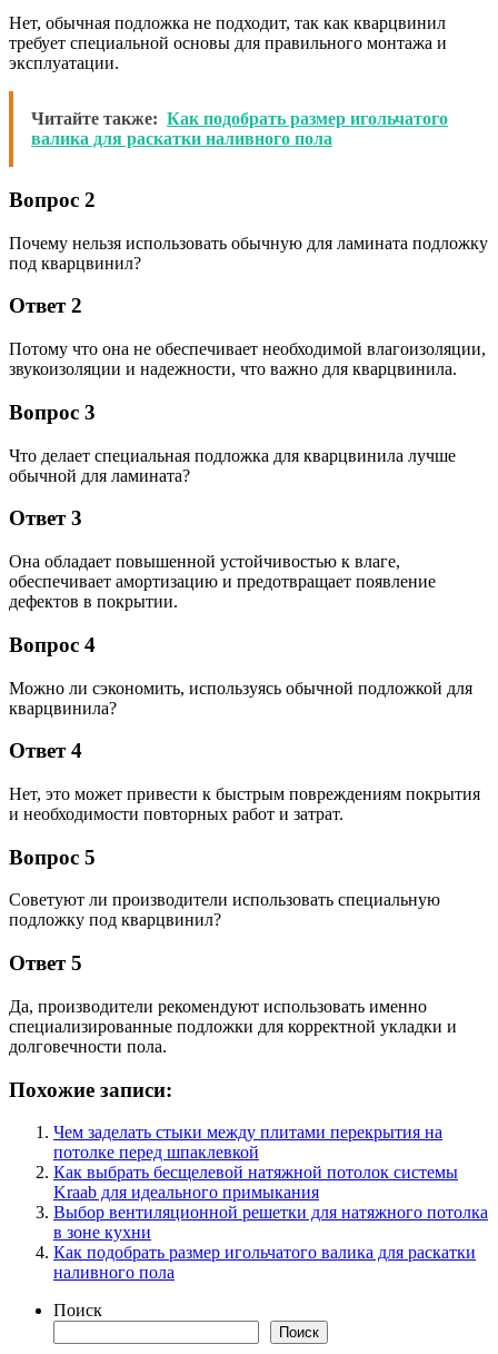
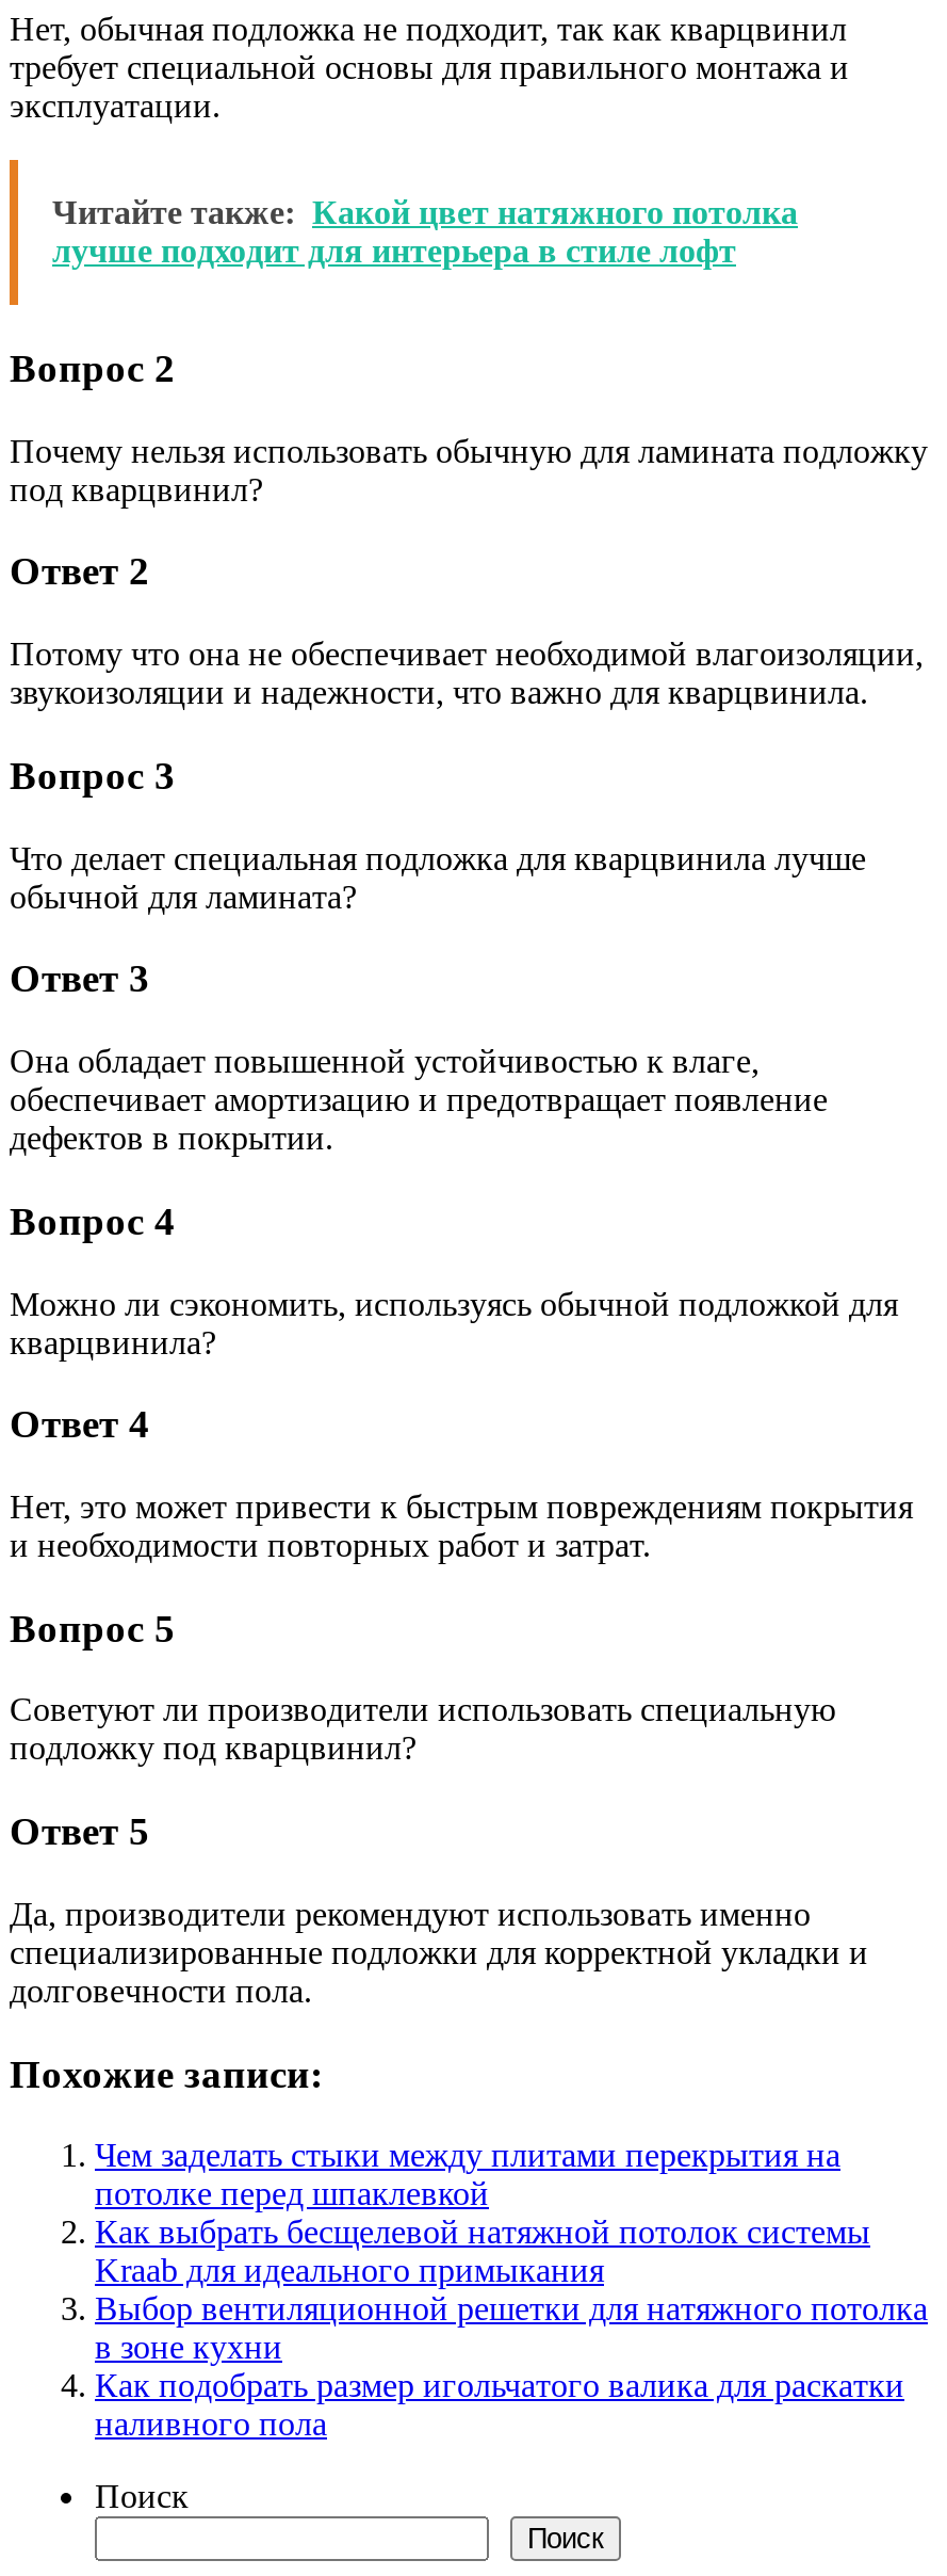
- Читайте также: Как подобрать размер игольчатого
- валика для раскатки наливного пола
+ Читайте также: Какой цвет натяжного потолка
+ лучше подходит для интерьера в стиле лофт
